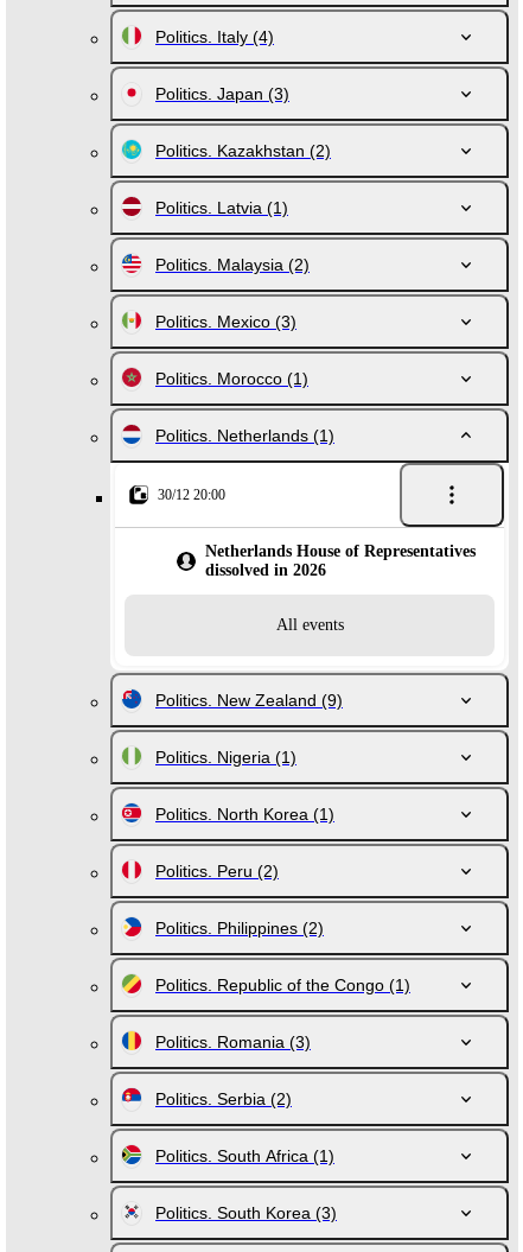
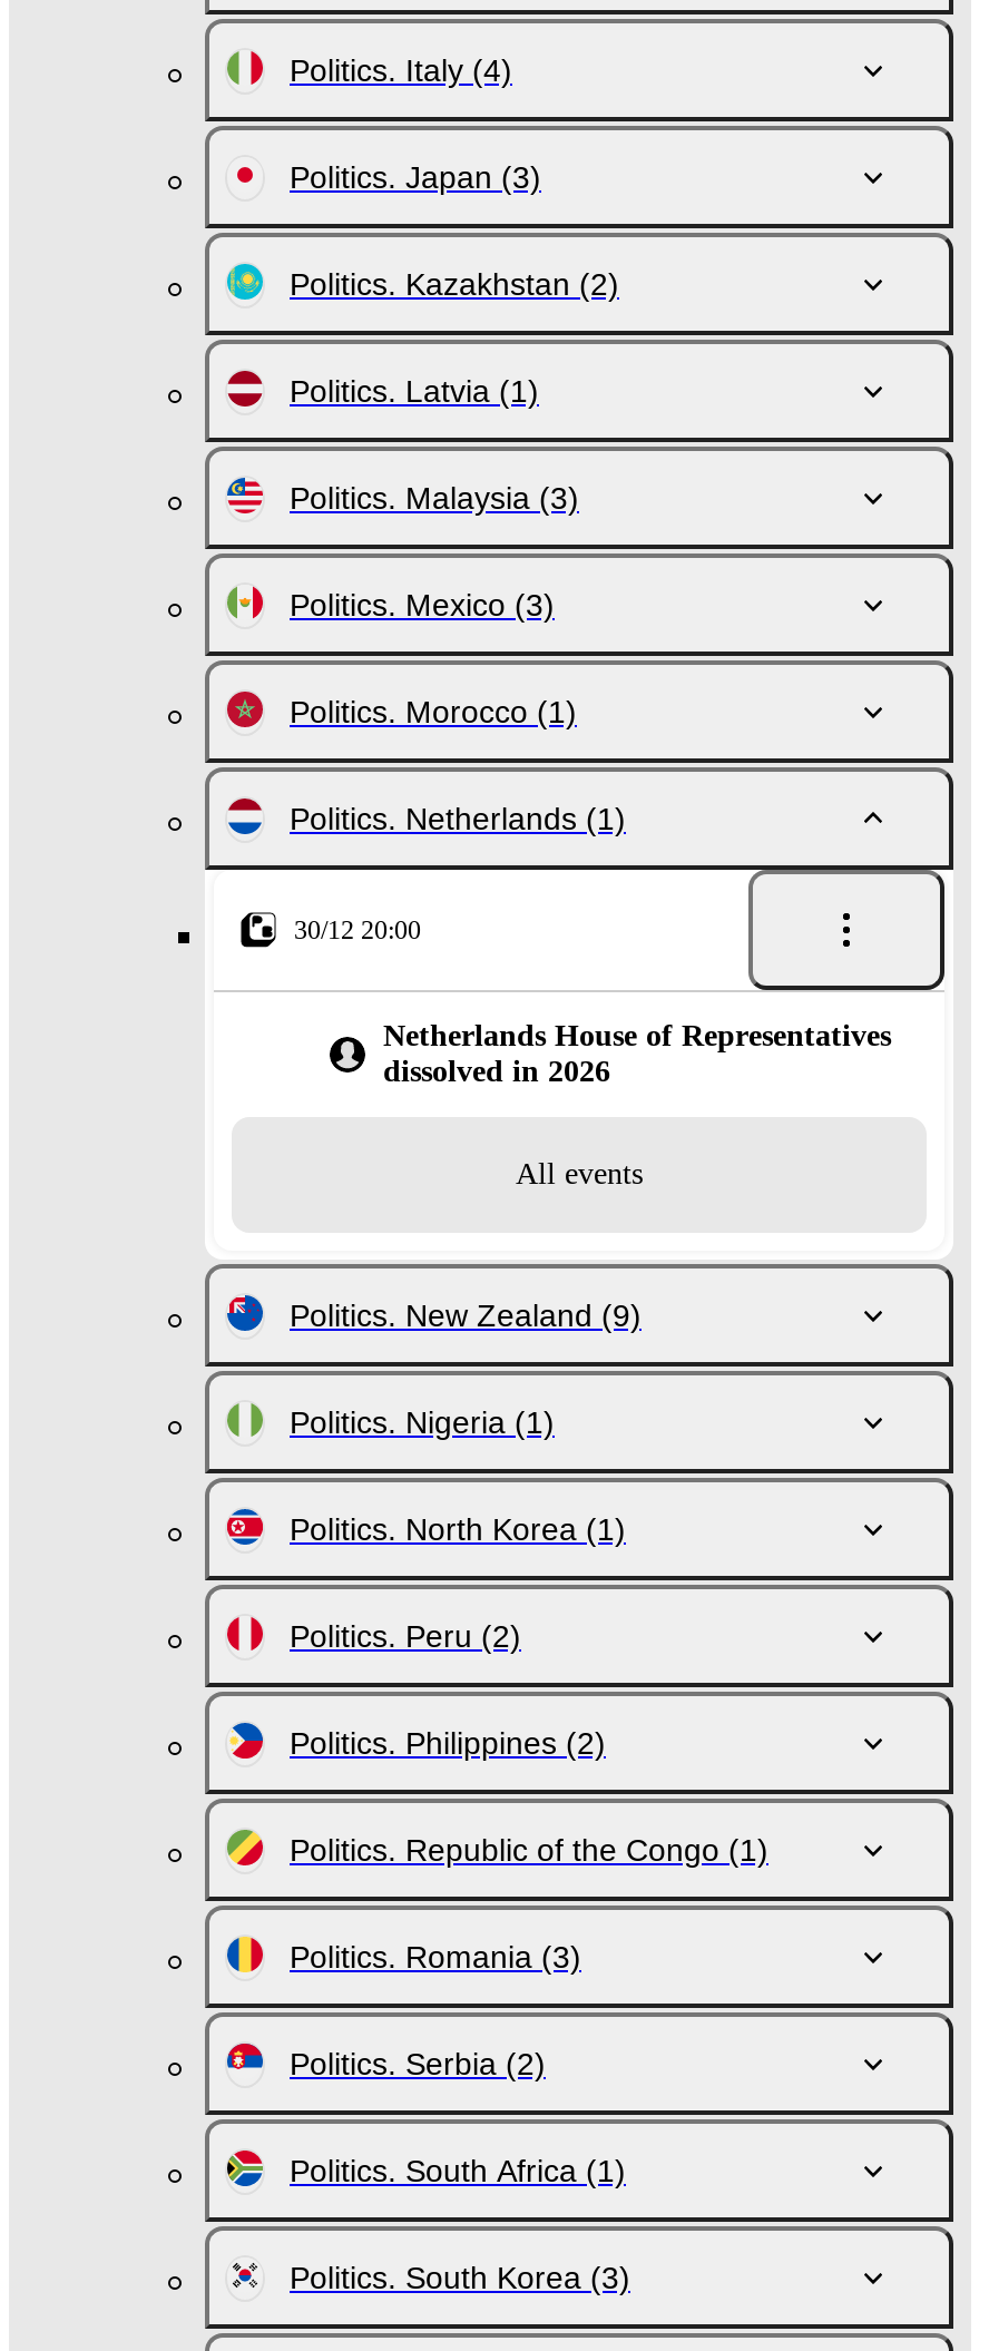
- Politics. Malaysia (2)
+ Politics. Malaysia (3)
